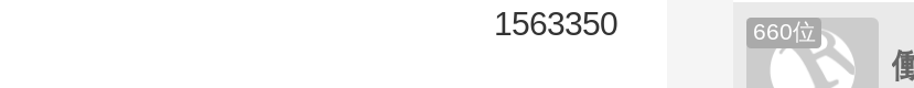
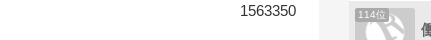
- 660位
+ 114位
